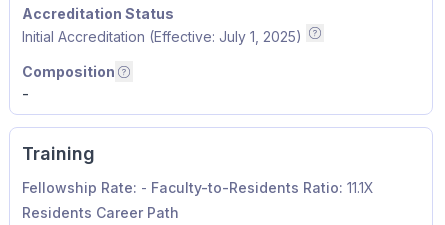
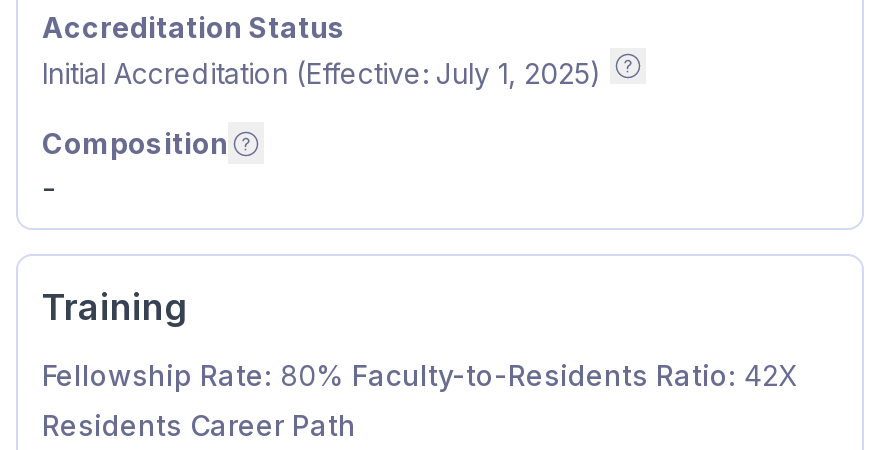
- Fellowship Rate: - Faculty-to-Residents Ratio: 11.1X
+ Fellowship Rate: 80% Faculty-to-Residents Ratio: 42X
